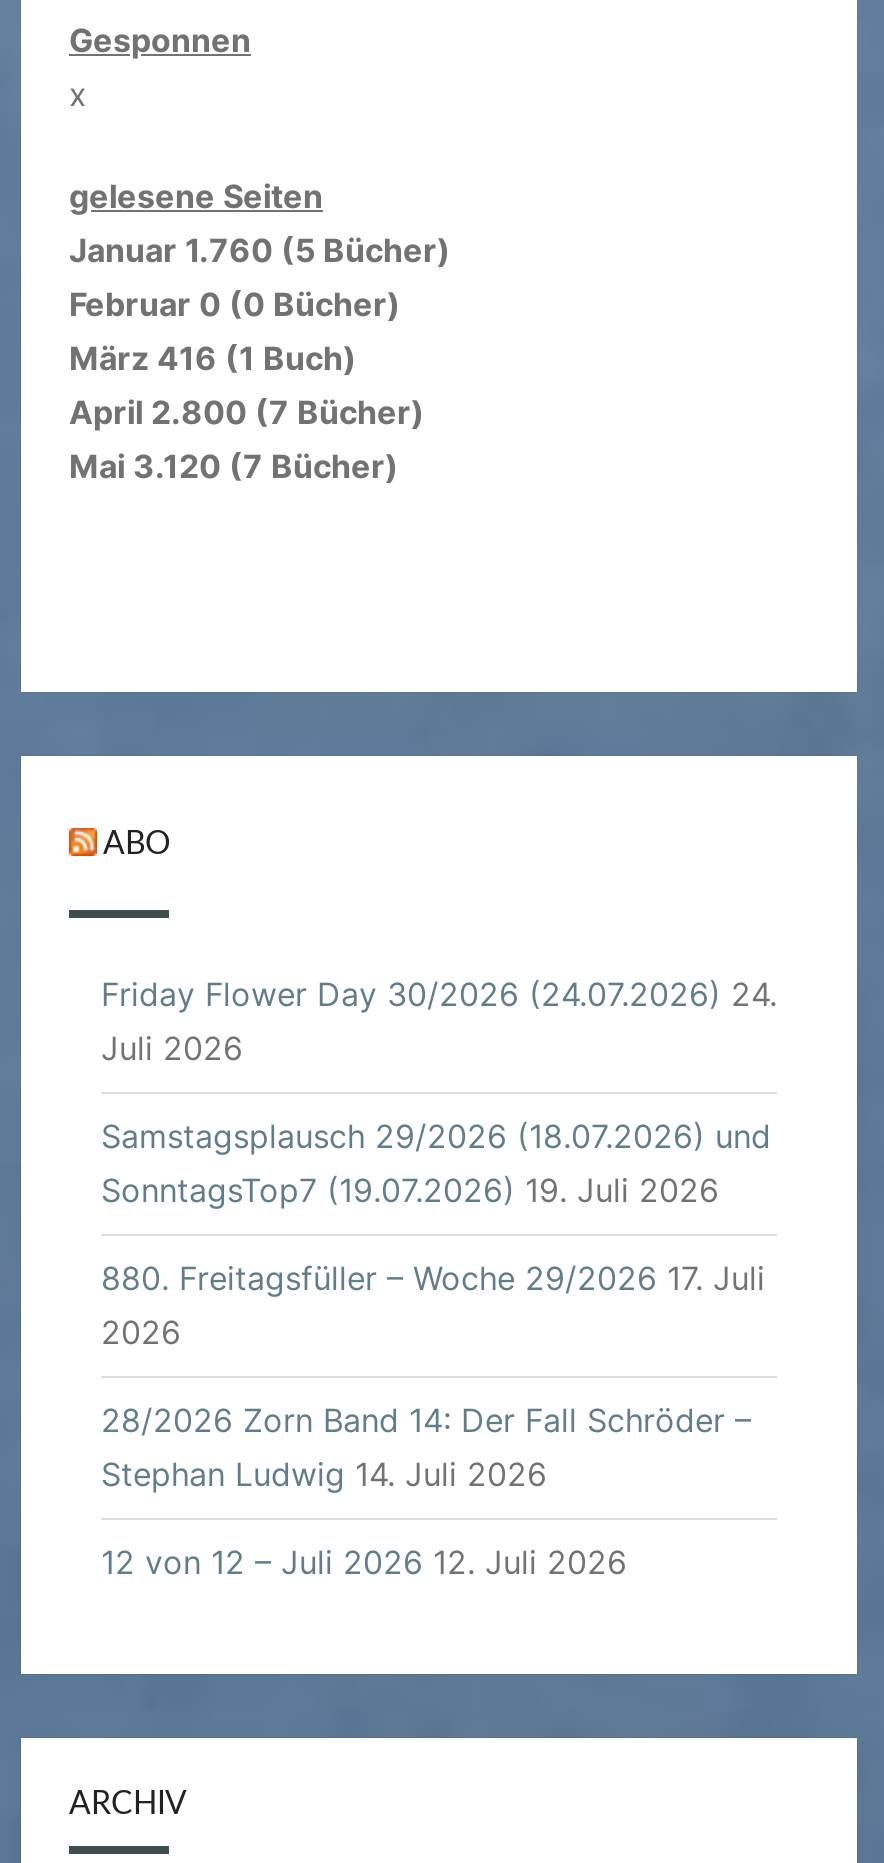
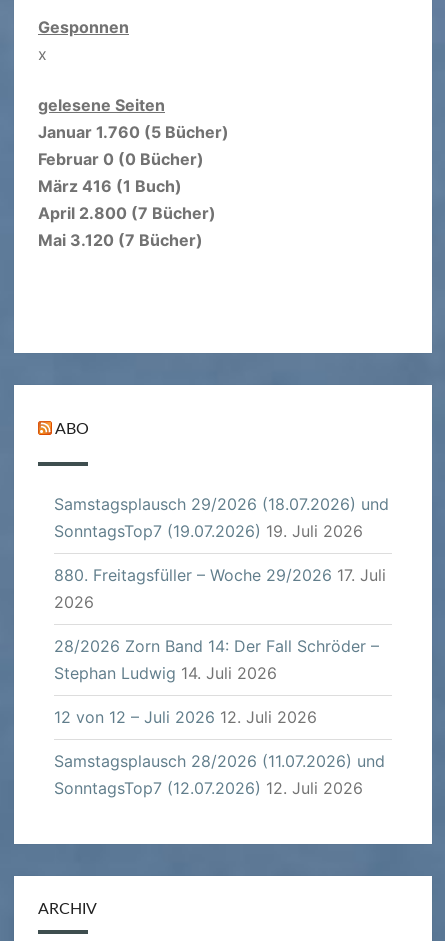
- Friday Flower Day 30/2026 (24.07.2026) 24.
- Juli 2026

moved up: Samstagsplausch 29/2026 (18.07.2026) und | SonntagsTop7 (19.07.2026) 19. Juli 2026 | 880. Freitagsfüller – Woche 29/2026 17. Juli | 2026 | 28/2026 Zorn Band 14: Der Fall Schröder – | Stephan Ludwig 14. Juli 2026 | 12 von 12 – Juli 2026 12. Juli 2026

+ Samstagsplausch 28/2026 (11.07.2026) und
+ SonntagsTop7 (12.07.2026) 12. Juli 2026
